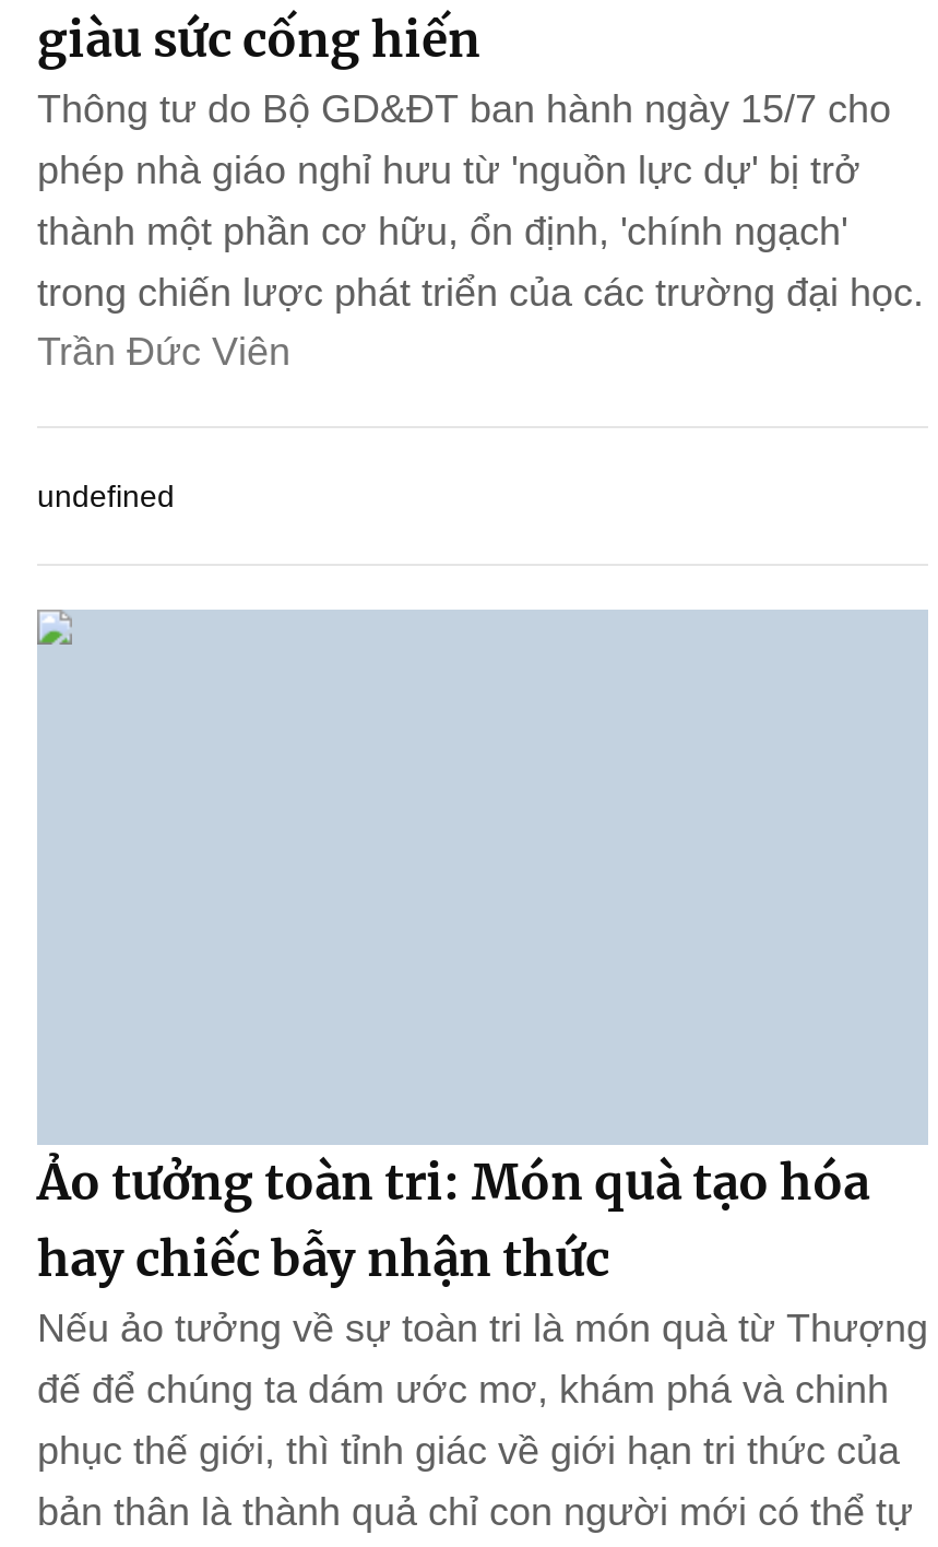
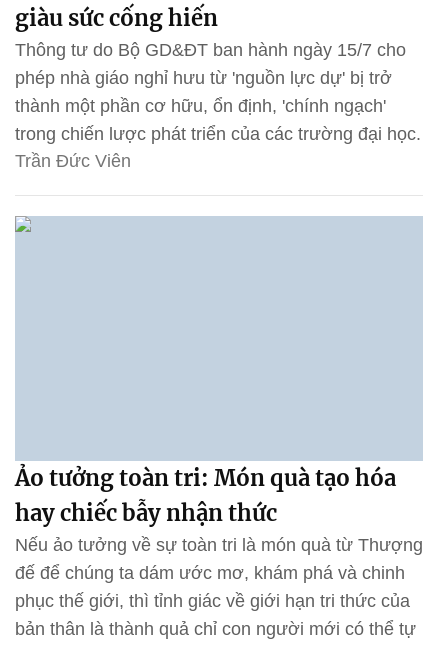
- undefined
